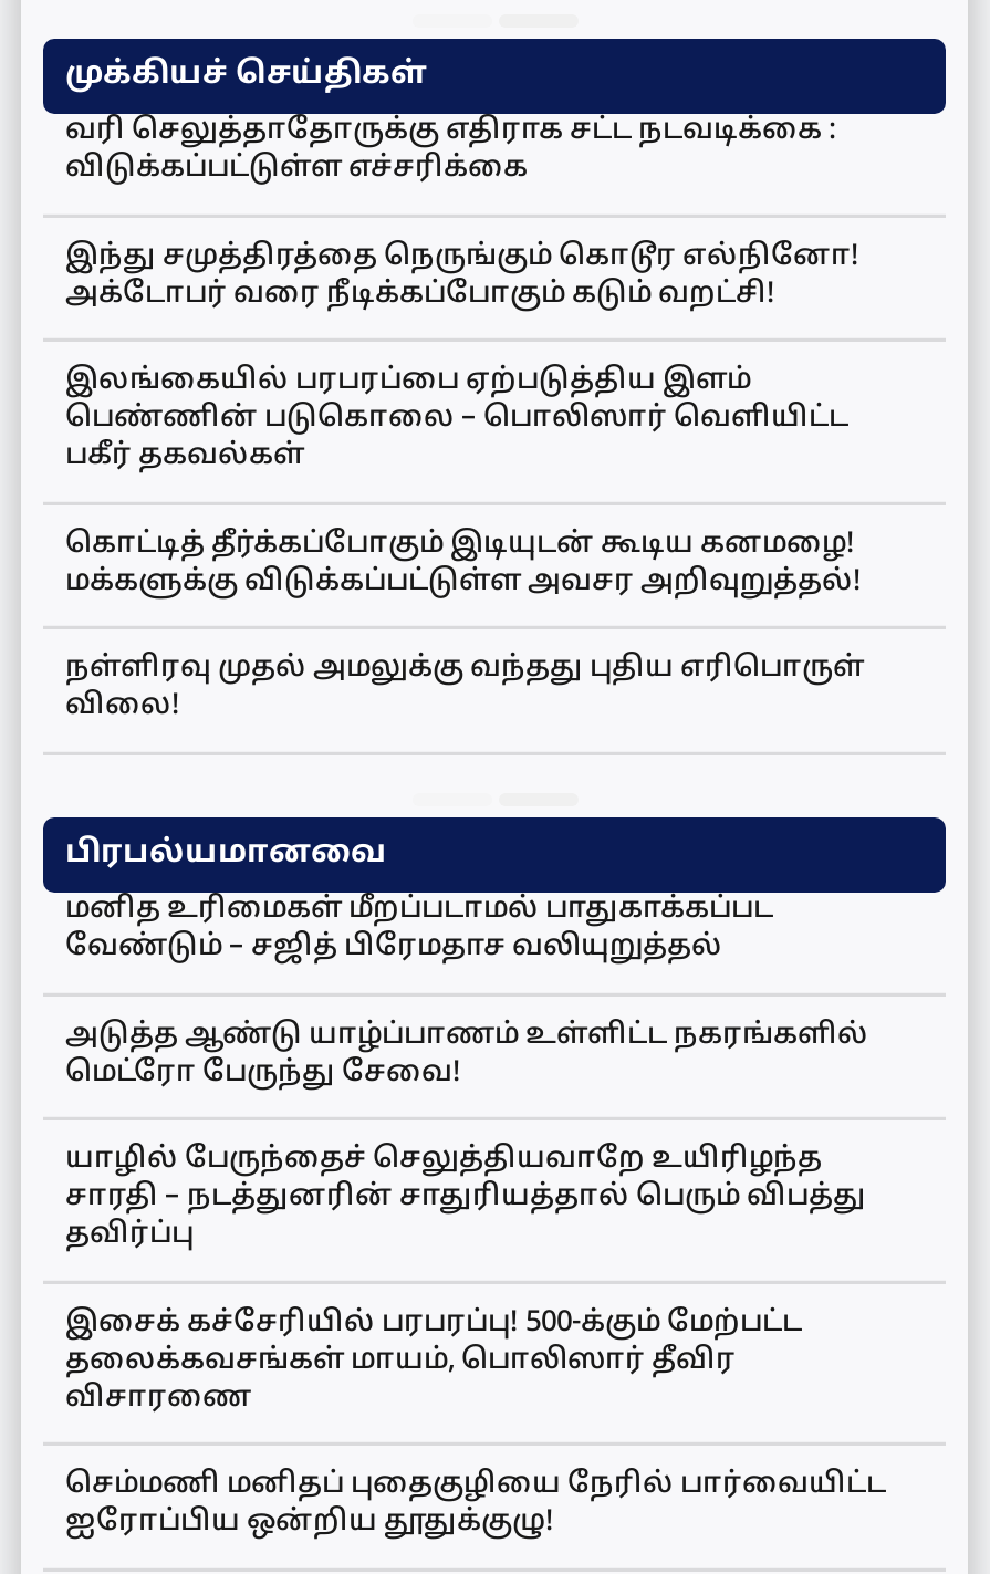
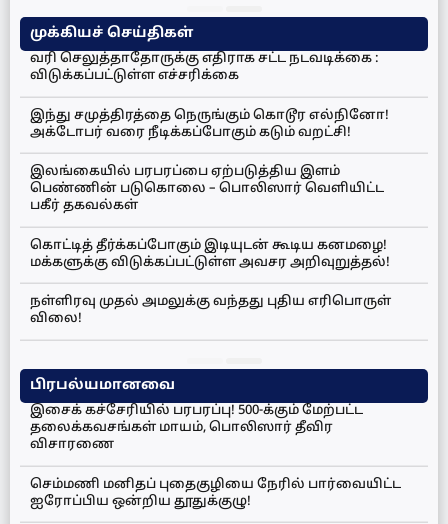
- மனித உரிமைகள் மீறப்படாமல் பாதுகாக்கப்பட
- வேண்டும் – சஜித் பிரேமதாச வலியுறுத்தல்
- அடுத்த ஆண்டு யாழ்ப்பாணம் உள்ளிட்ட நகரங்களில்
- மெட்ரோ பேருந்து சேவை!
- யாழில் பேருந்தைச் செலுத்தியவாறே உயிரிழந்த
- சாரதி – நடத்துனரின் சாதுரியத்தால் பெரும் விபத்து
- தவிர்ப்பு
